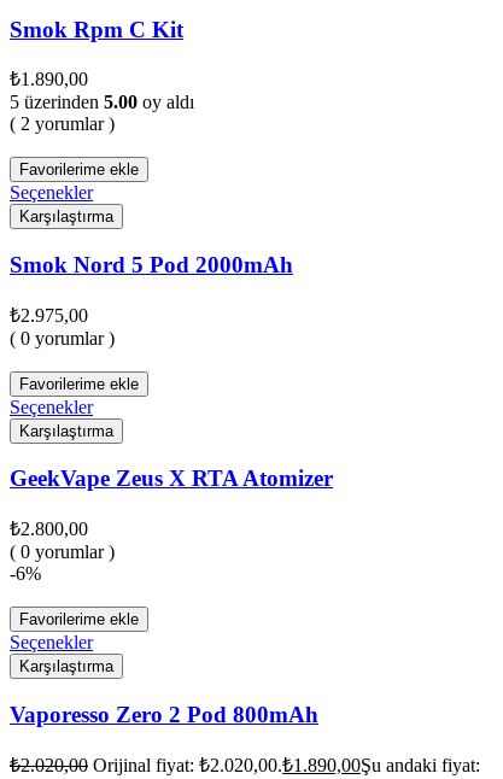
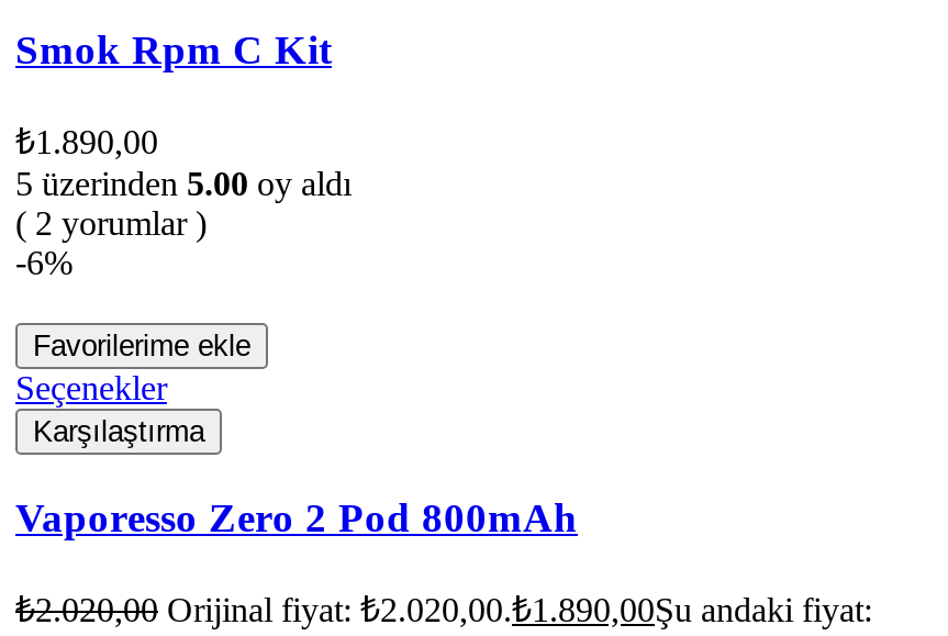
- Favorilerime ekle
- Seçenekler
- Karşılaştırma
- Smok Nord 5 Pod 2000mAh
- ₺2.975,00
- ( 0 yorumlar )
- Favorilerime ekle
- Seçenekler
- Karşılaştırma
- GeekVape Zeus X RTA Atomizer
- ₺2.800,00
- ( 0 yorumlar )
